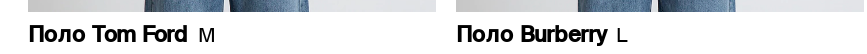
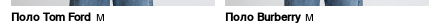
- Поло Burberry L
+ Поло Burberry M
